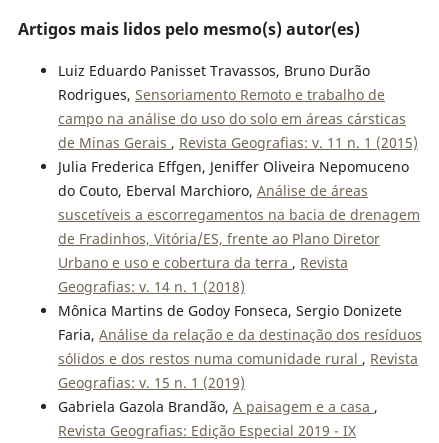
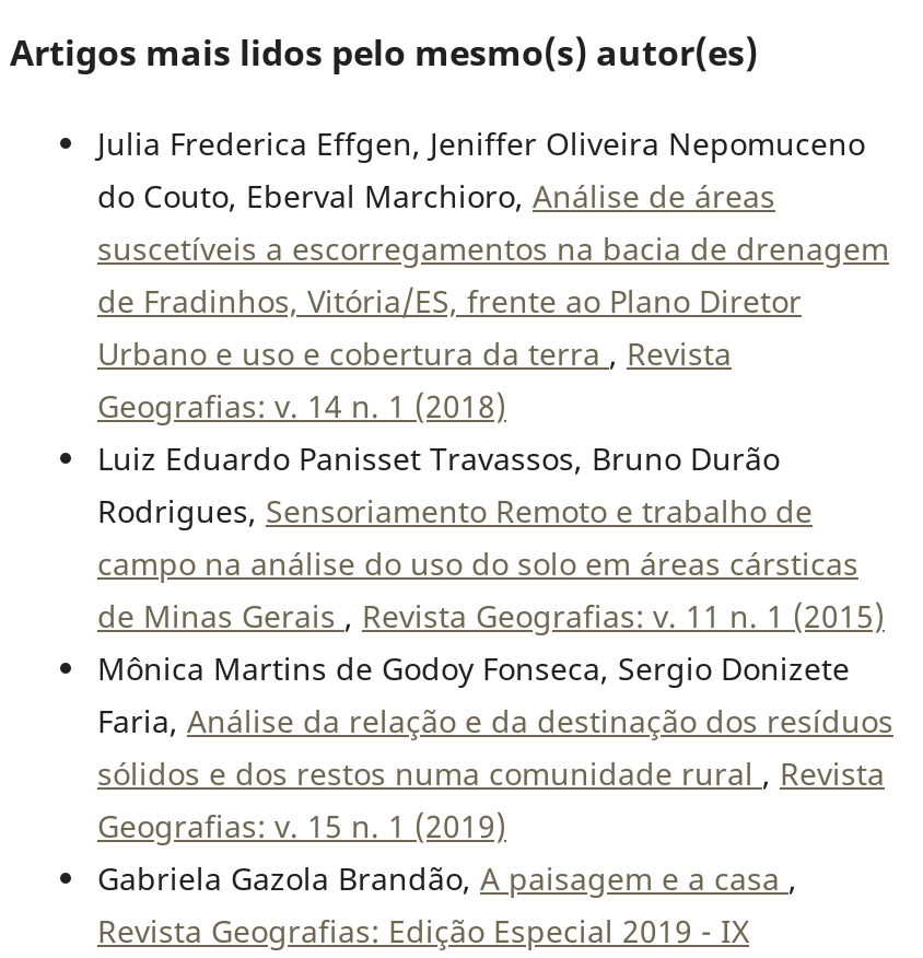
moved down: Luiz Eduardo Panisset Travassos, Bruno Durão | Rodrigues, Sensoriamento Remoto e trabalho de | campo na análise do uso do solo em áreas cársticas | de Minas Gerais, Revista Geografias: v. 11 n. 1 (2015)

moved up: Julia Frederica Effgen, Jeniffer Oliveira Nepomuceno | do Couto, Eberval Marchioro, Análise de áreas | suscetíveis a escorregamentos na bacia de drenagem | de Fradinhos, Vitória/ES, frente ao Plano Diretor | Urbano e uso e cobertura da terra, Revista | Geografias: v. 14 n. 1 (2018)
